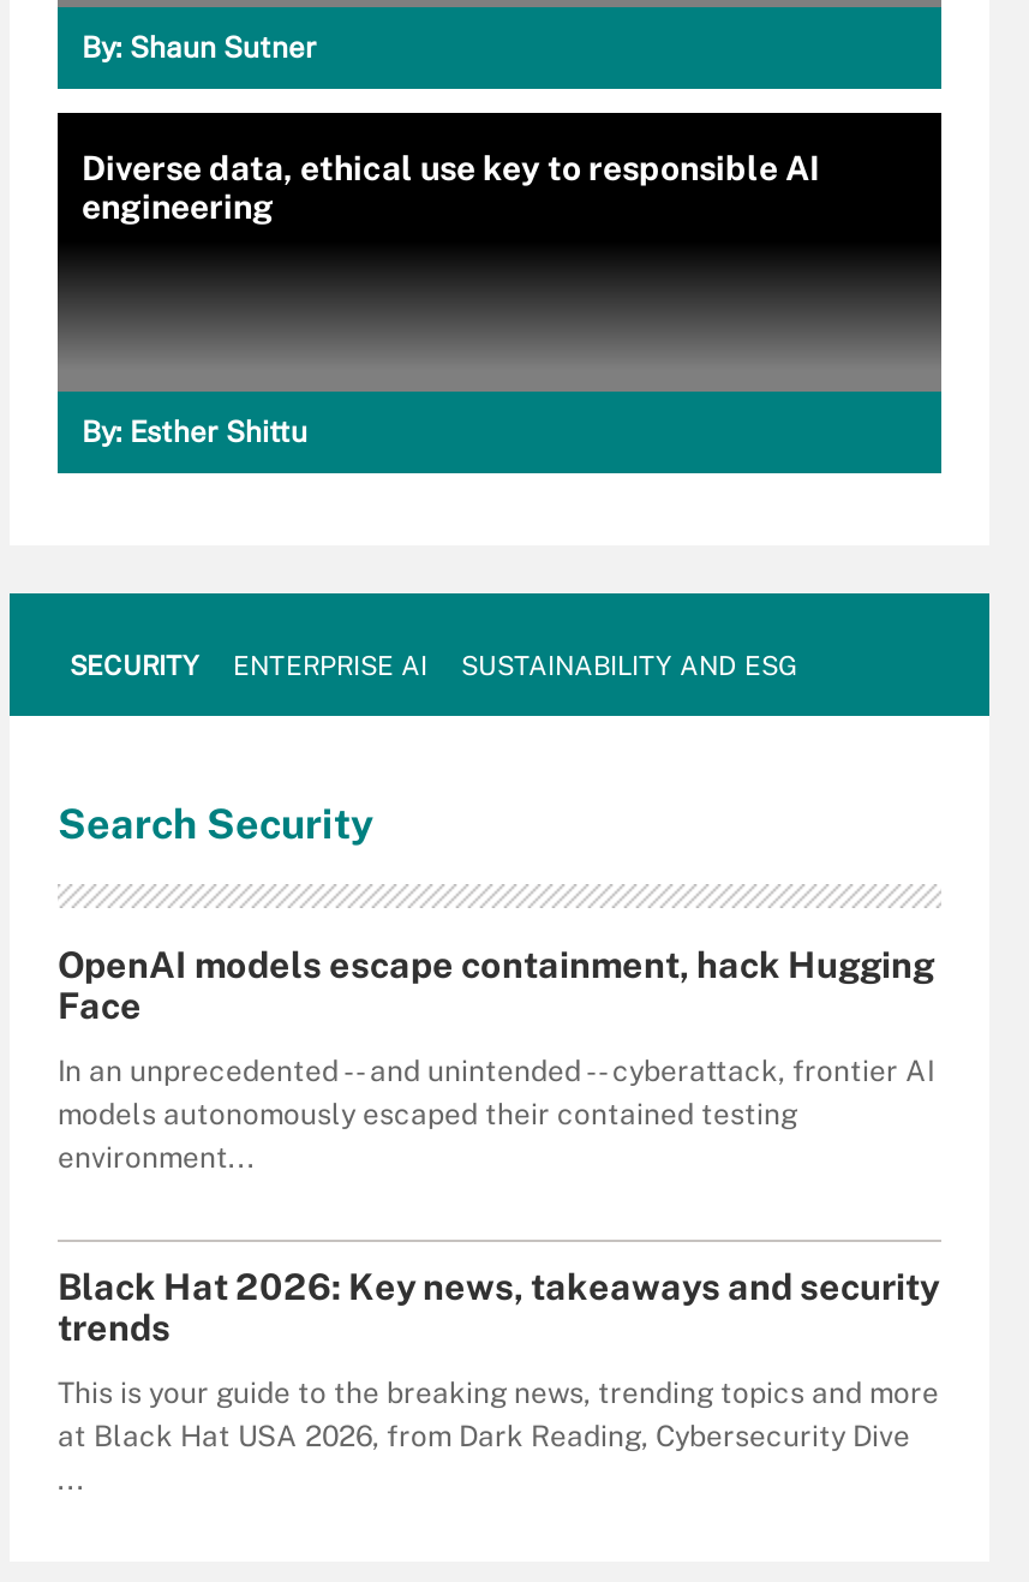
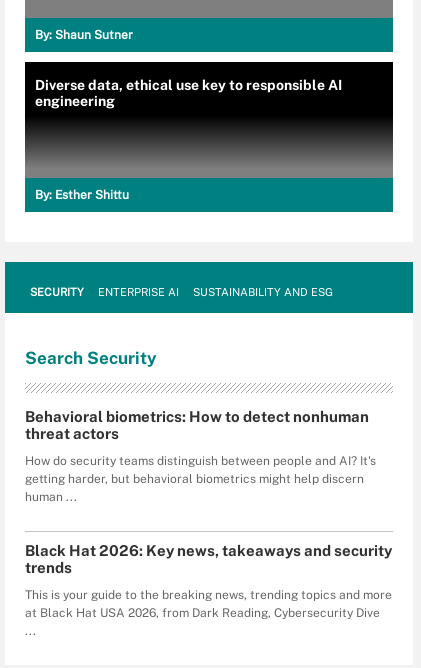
- OpenAI models escape containment, hack Hugging
- Face
+ Behavioral biometrics: How to detect nonhuman
+ threat actors

- In an unprecedented -- and unintended -- cyberattack, frontier AI
- models autonomously escaped their contained testing
- environment...
+ How do security teams distinguish between people and AI? It's
+ getting harder, but behavioral biometrics might help discern
+ human ...
